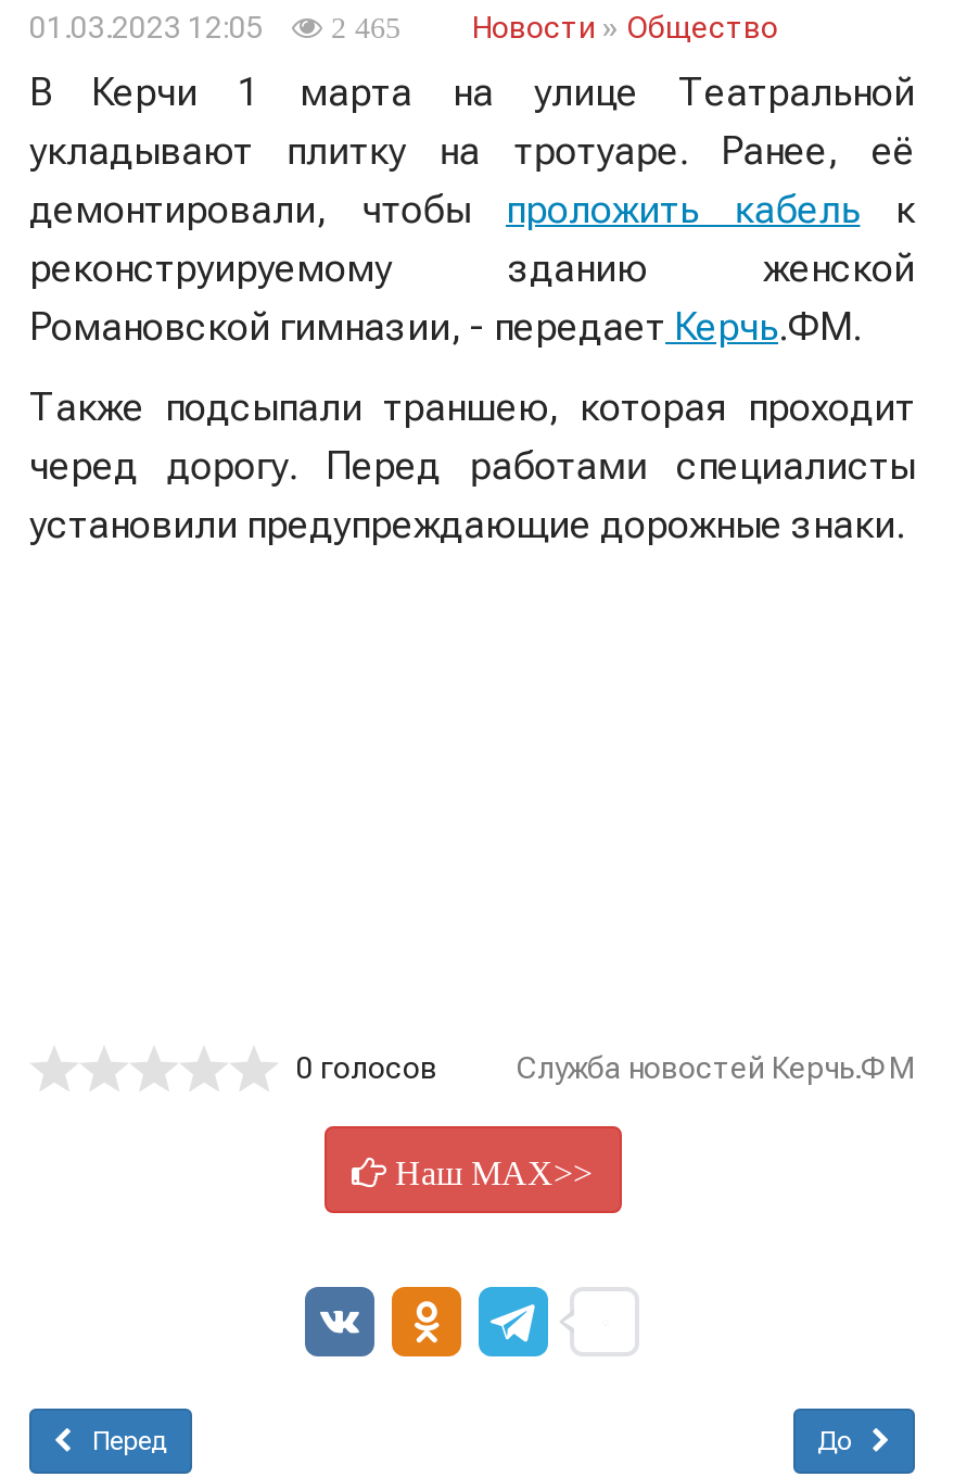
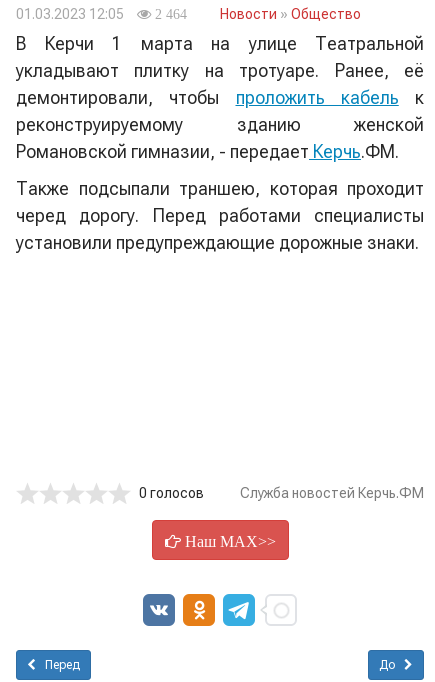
- 01.03.2023 12:05 2 465
+ 01.03.2023 12:05 2 464
